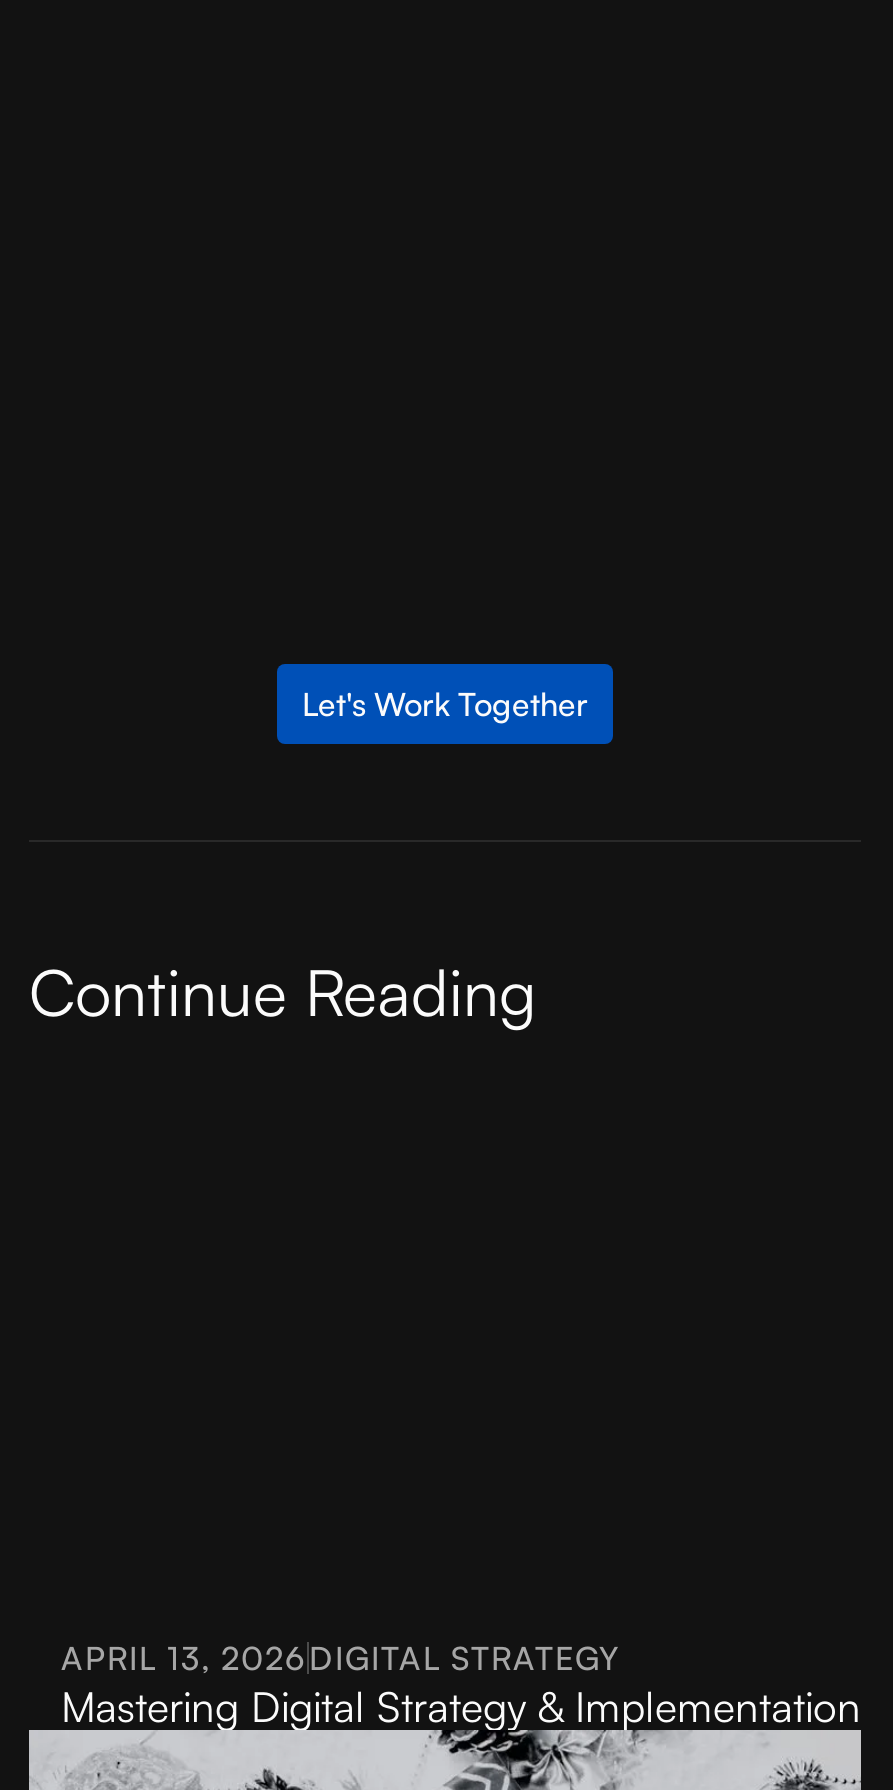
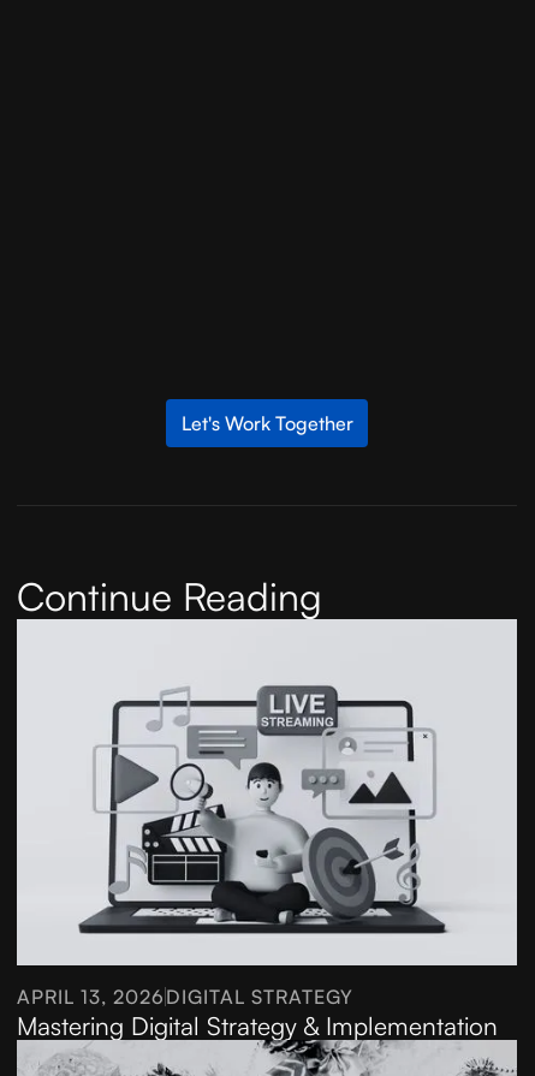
+ [image]
